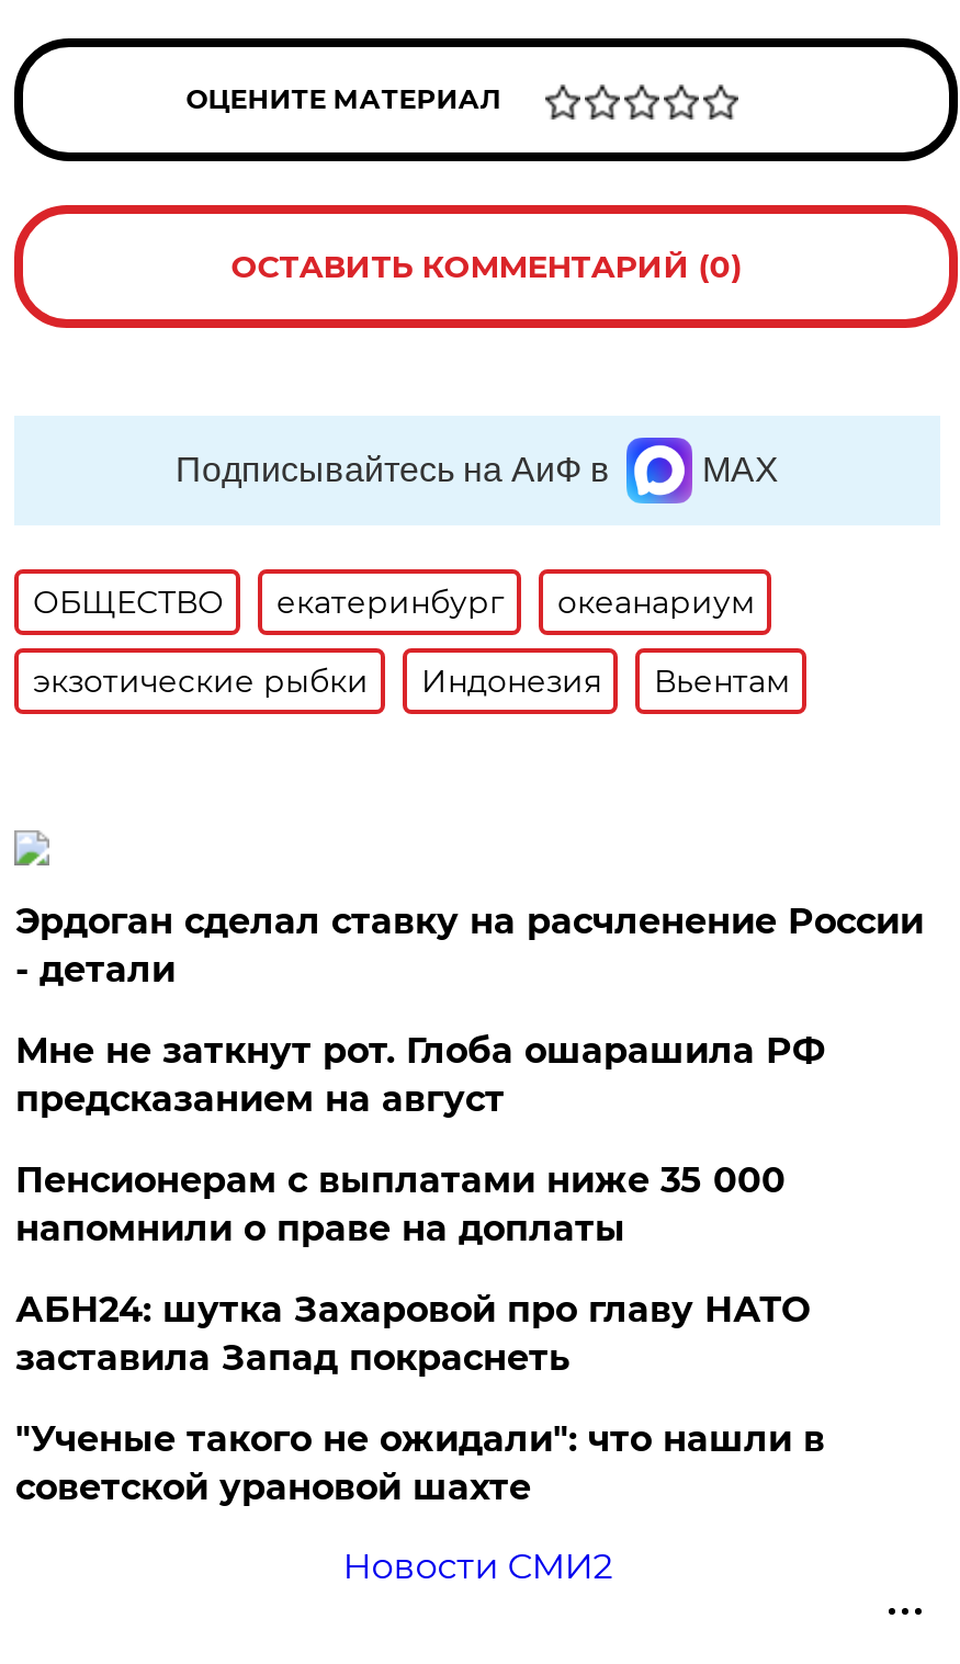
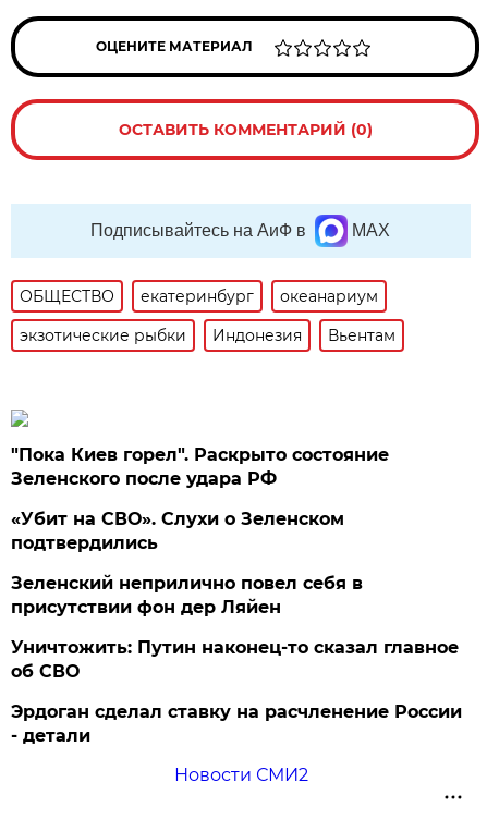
+ "Пока Киев горел". Раскрыто состояние
+ Зеленского после удара РФ
+ «Убит на СВО». Слухи о Зеленском
+ подтвердились
+ Зеленский неприлично повел cебя в
+ присутствии фон дер Ляйен
+ Уничтожить: Путин наконец-то сказал главное
+ об СВО

moved down: Эрдоган сделал ставку на расчленение России | - детали

- Мне не заткнут рот. Глоба ошарашила РФ
- предсказанием на август
- Пенсионерам с выплатами ниже 35 000
- напомнили о праве на доплаты
- АБН24: шутка Захаровой про главу НАТО
- заставила Запад покраснеть
- "Ученые такого не ожидали": что нашли в
- советской урановой шахте
